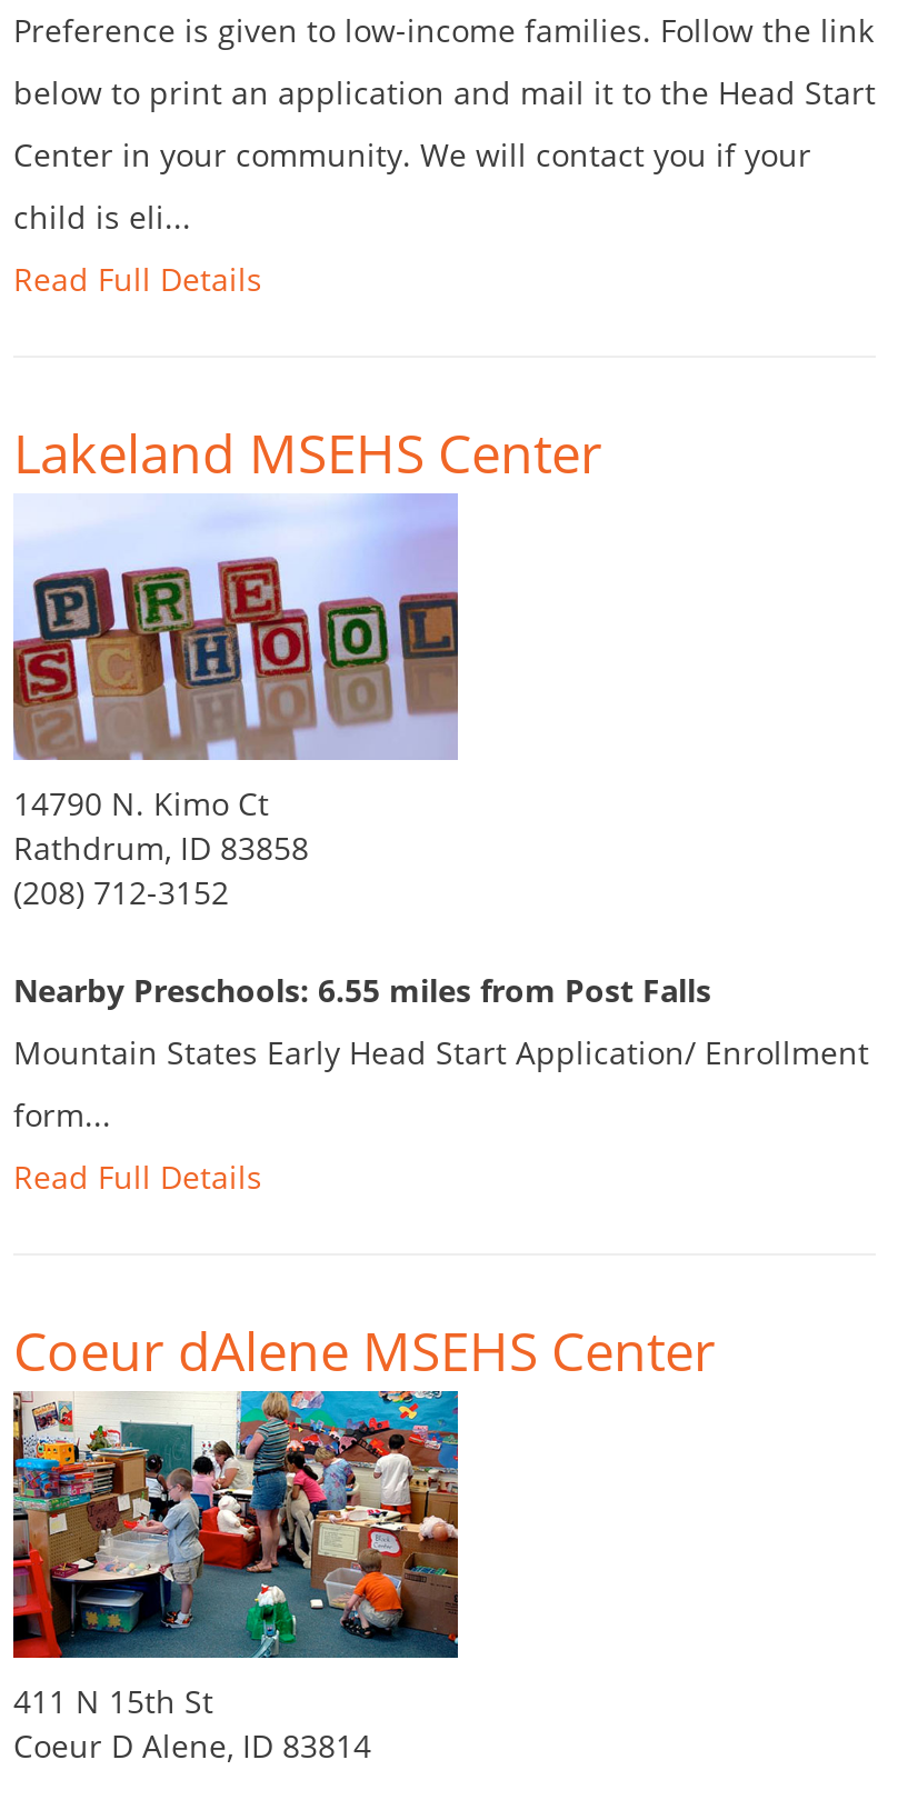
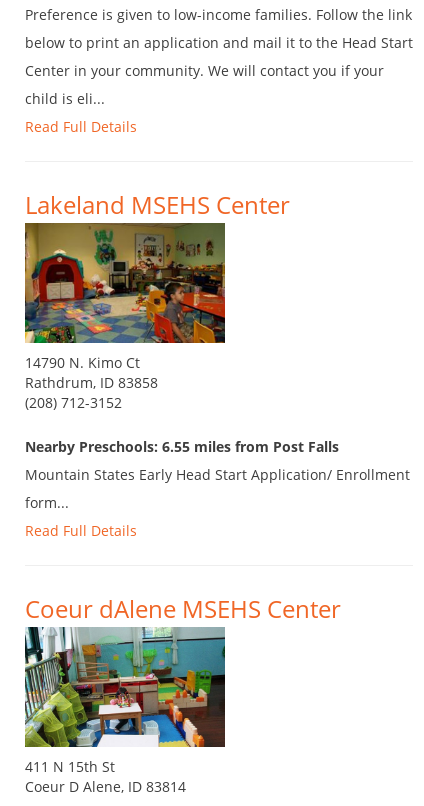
- [image]
+ [image]

- [image]
+ [image]
